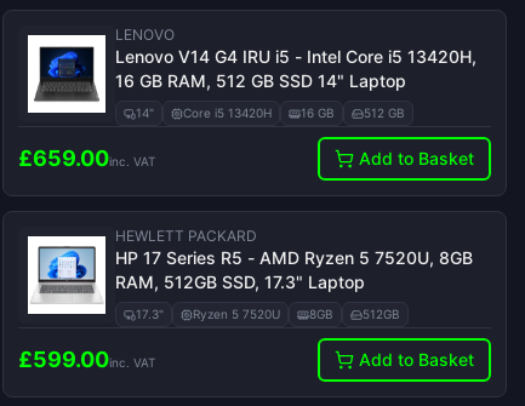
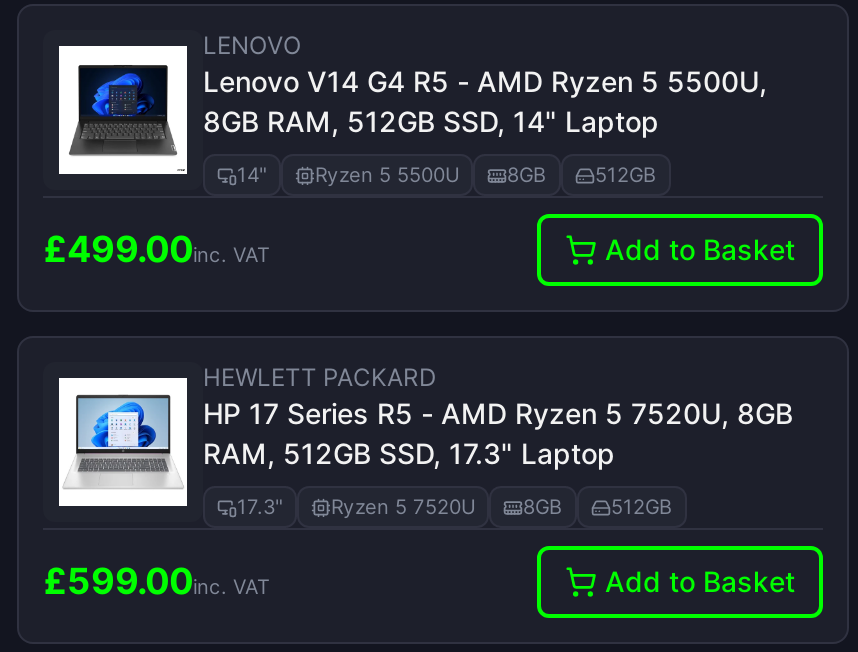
- Lenovo V14 G4 IRU i5 - Intel Core i5 13420H,
- 16 GB RAM, 512 GB SSD 14" Laptop
+ Lenovo V14 G4 R5 - AMD Ryzen 5 5500U,
+ 8GB RAM, 512GB SSD, 14" Laptop

- Core i5 13420H
- 16 GB
- 512 GB
+ Ryzen 5 5500U
+ 8GB
+ 512GB

- £659.00inc. VAT
+ £499.00inc. VAT
